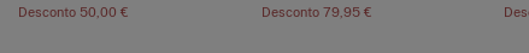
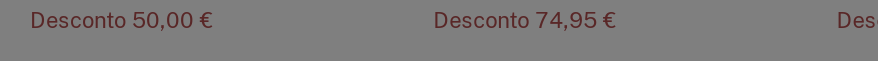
- Desconto 79,95 €
+ Desconto 74,95 €
